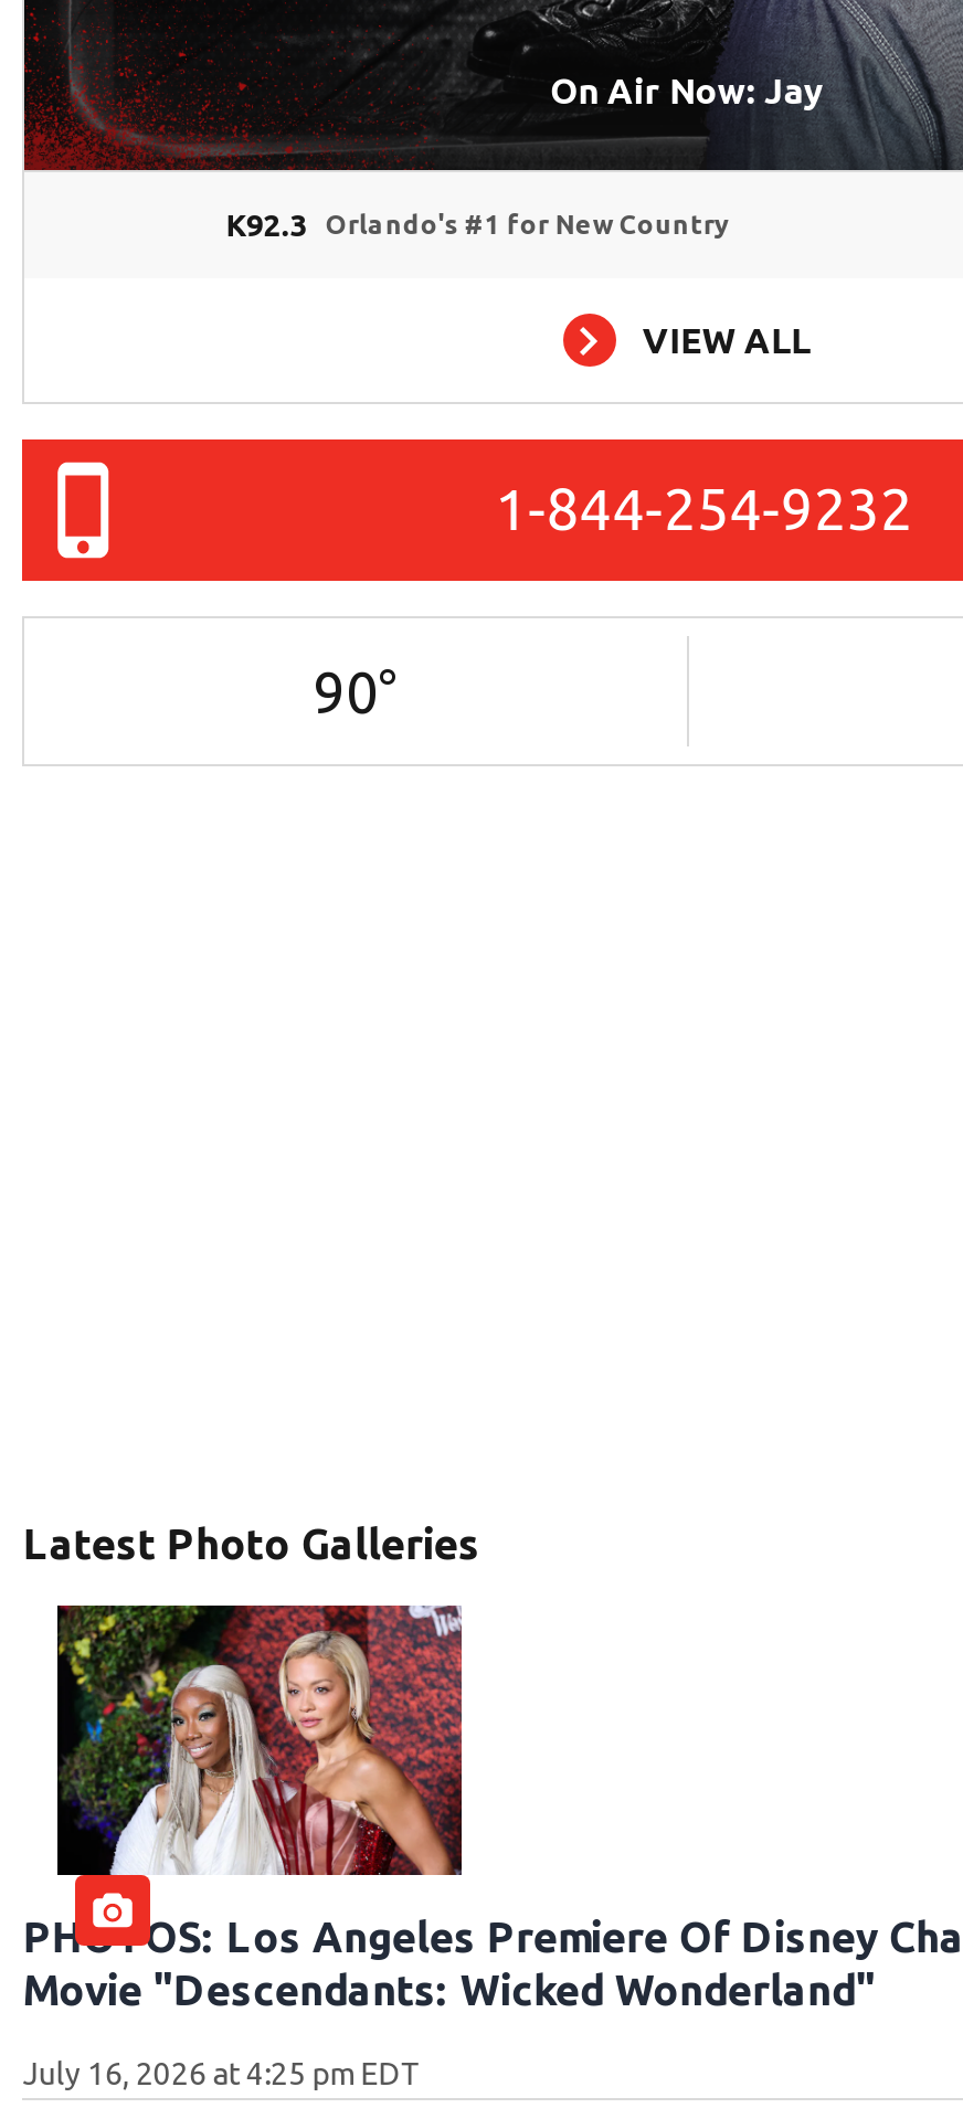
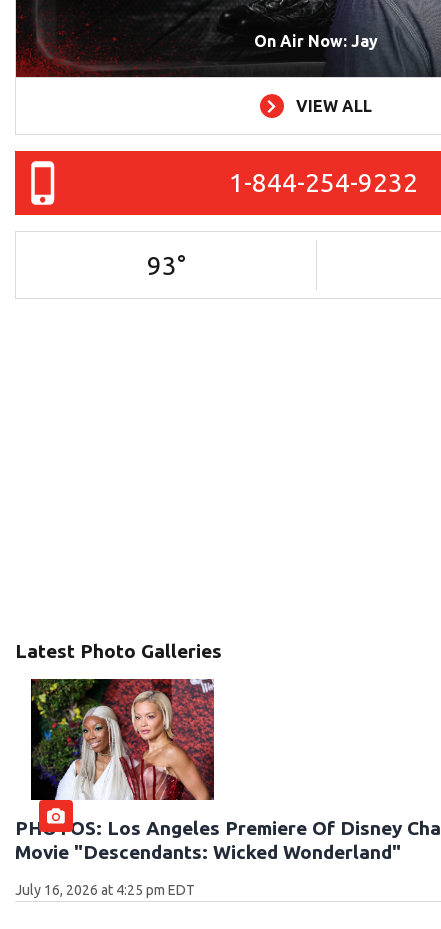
- K92.3
- Orlando's #1 for New Country

- 90°
+ 93°
